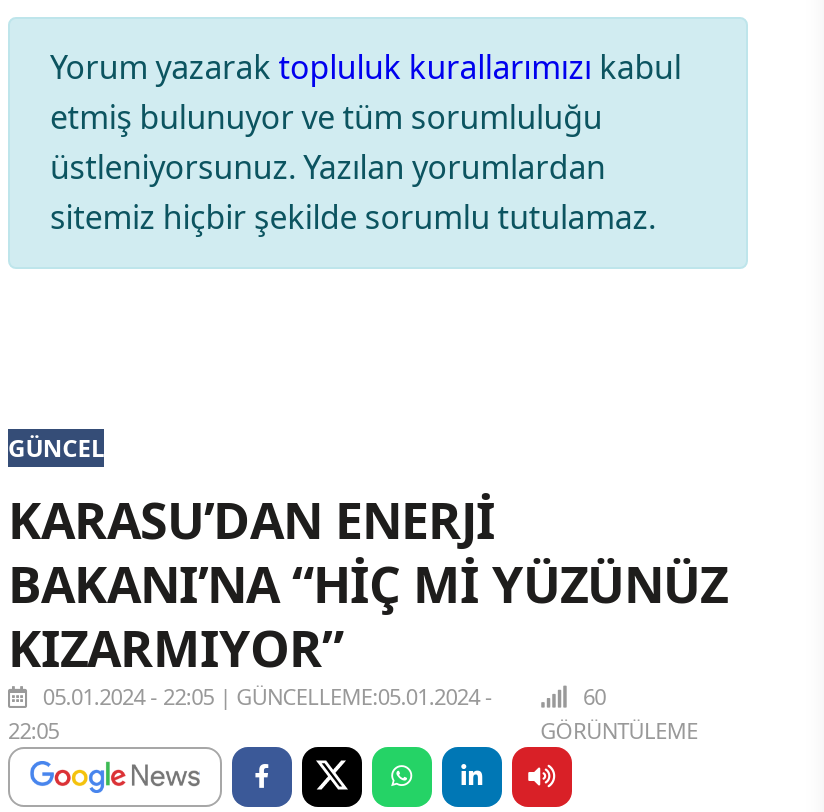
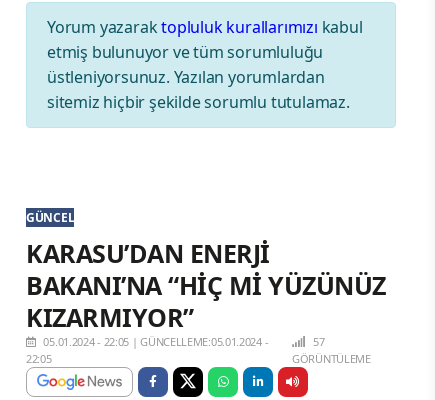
- 60
+ 57
